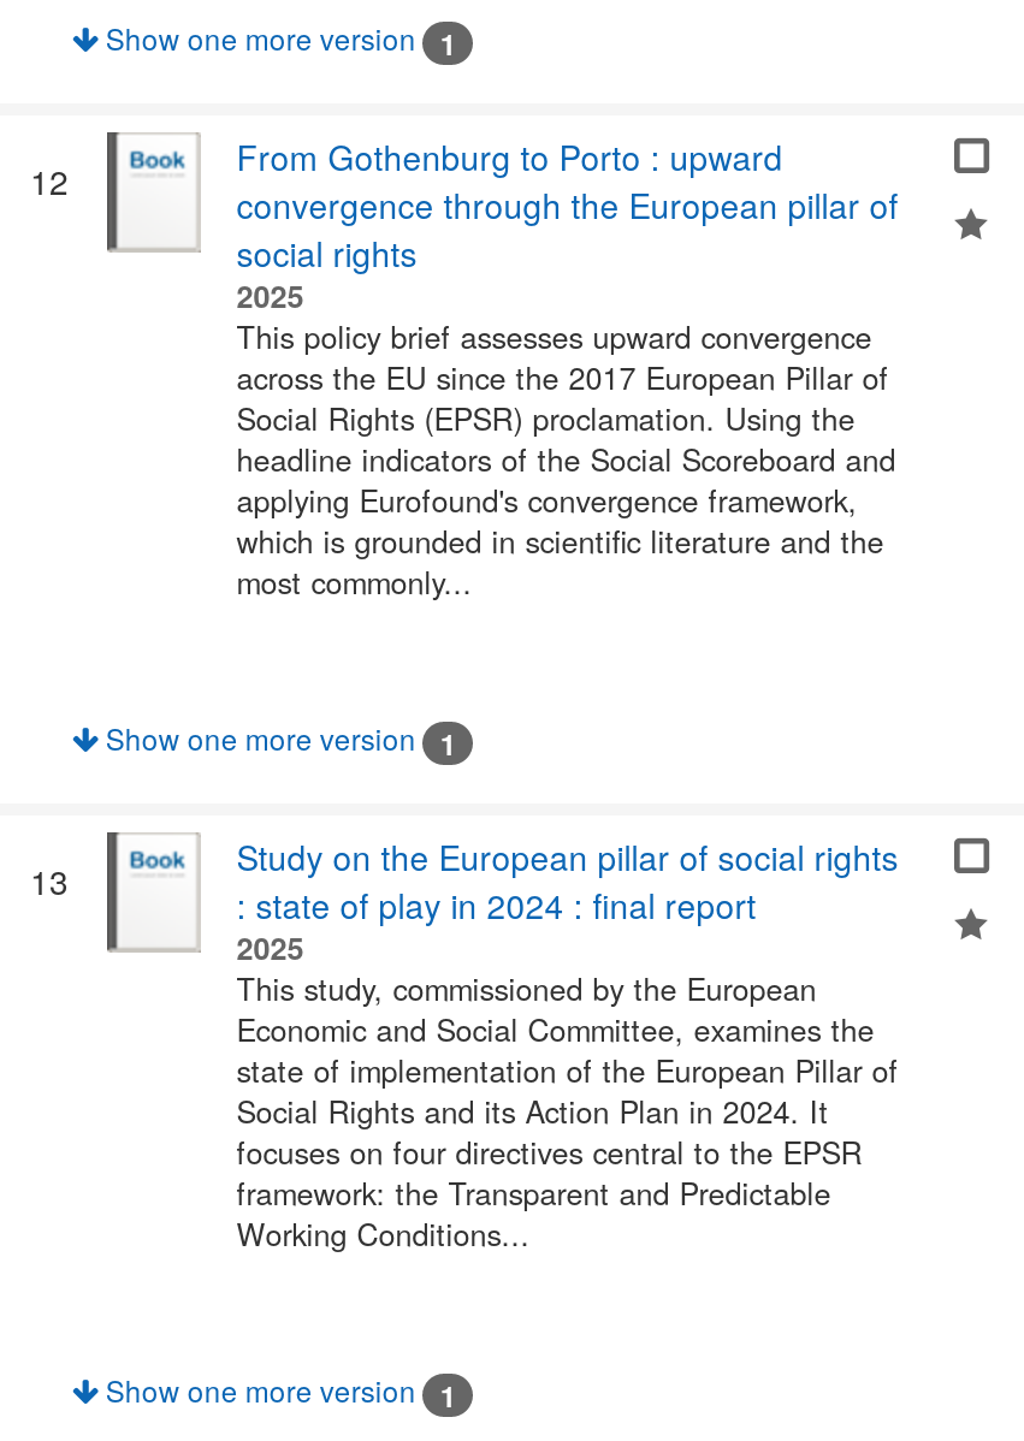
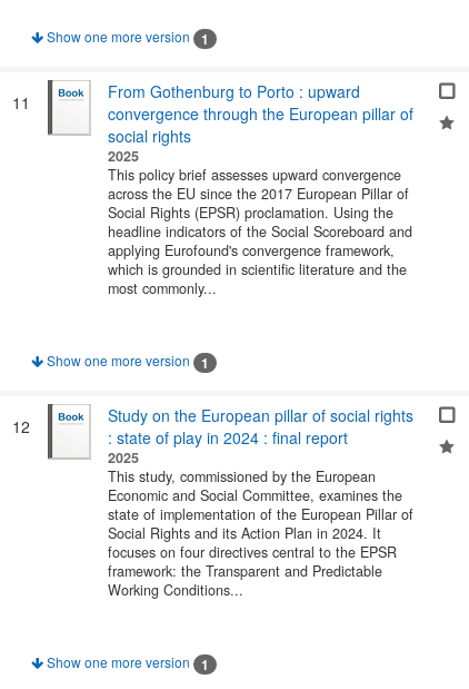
- 12
+ 11

- 13
+ 12
